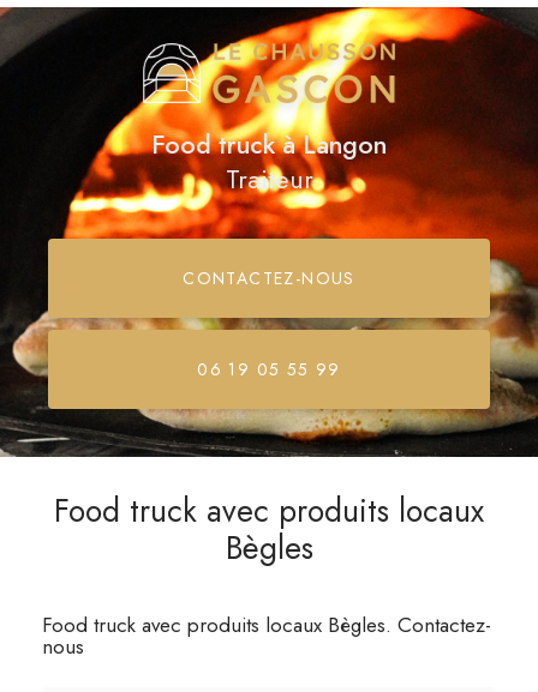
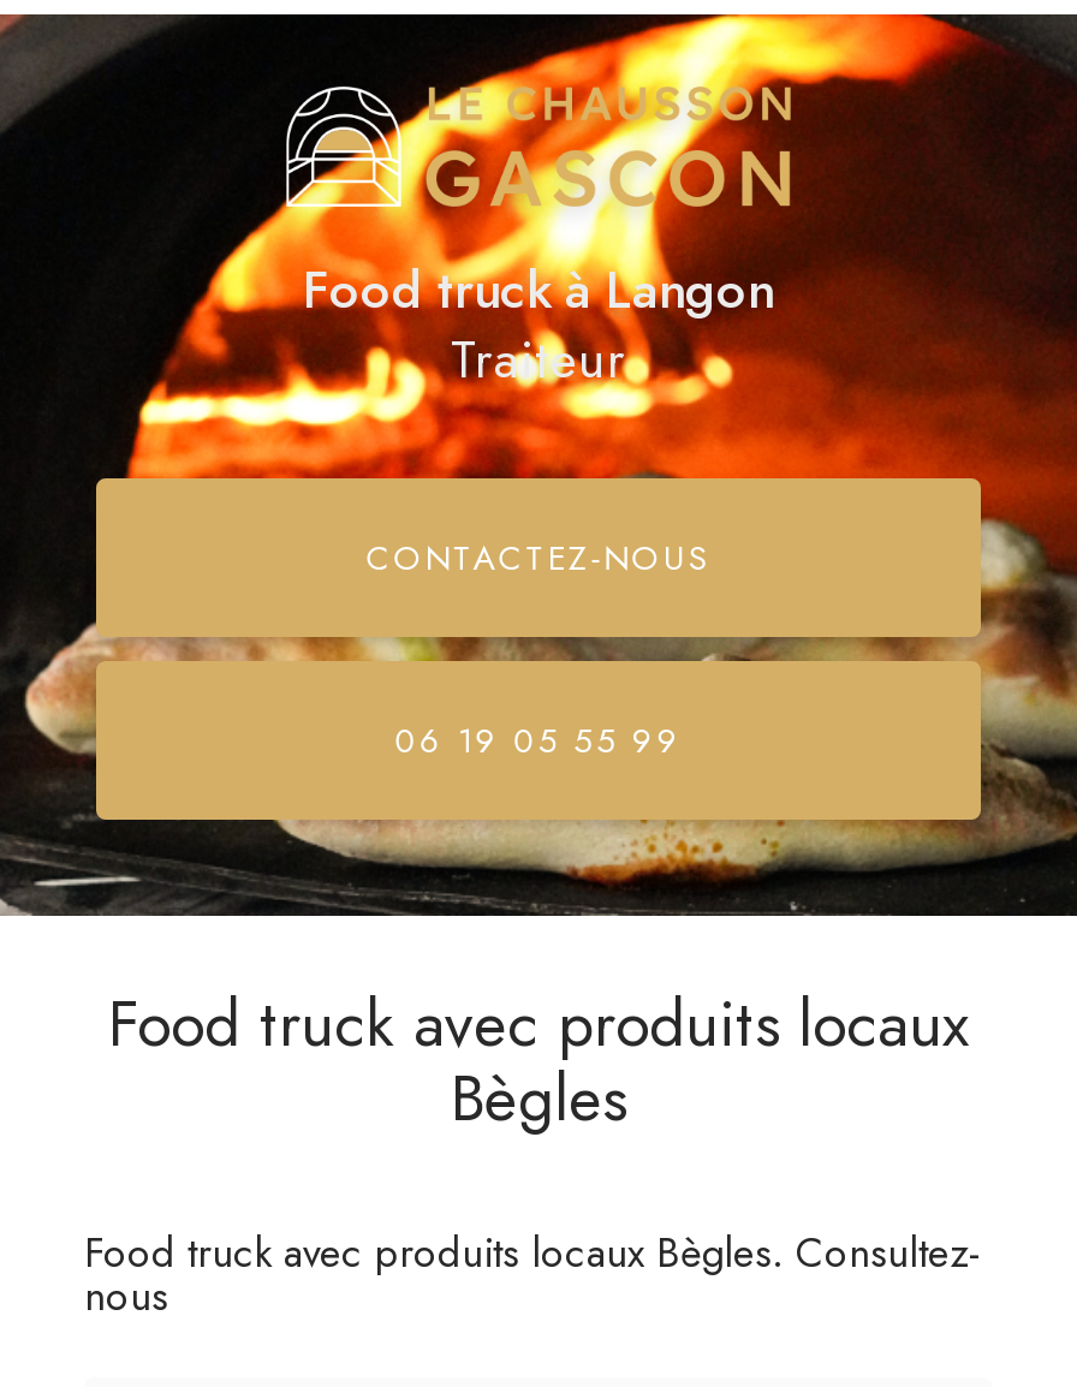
- Food truck avec produits locaux Bègles. Contactez-
+ Food truck avec produits locaux Bègles. Consultez-
